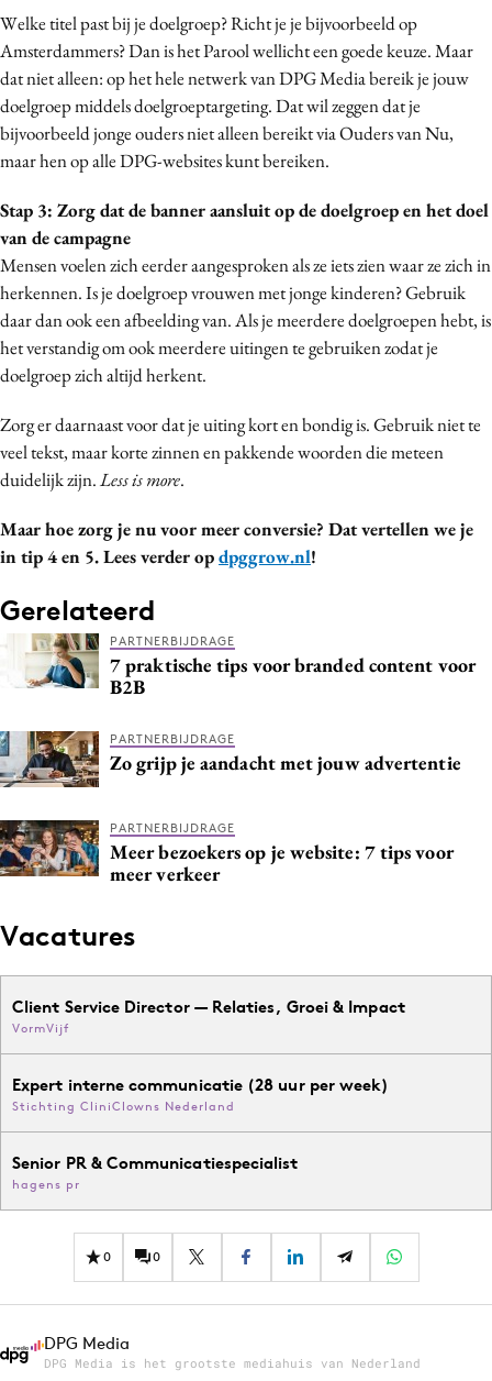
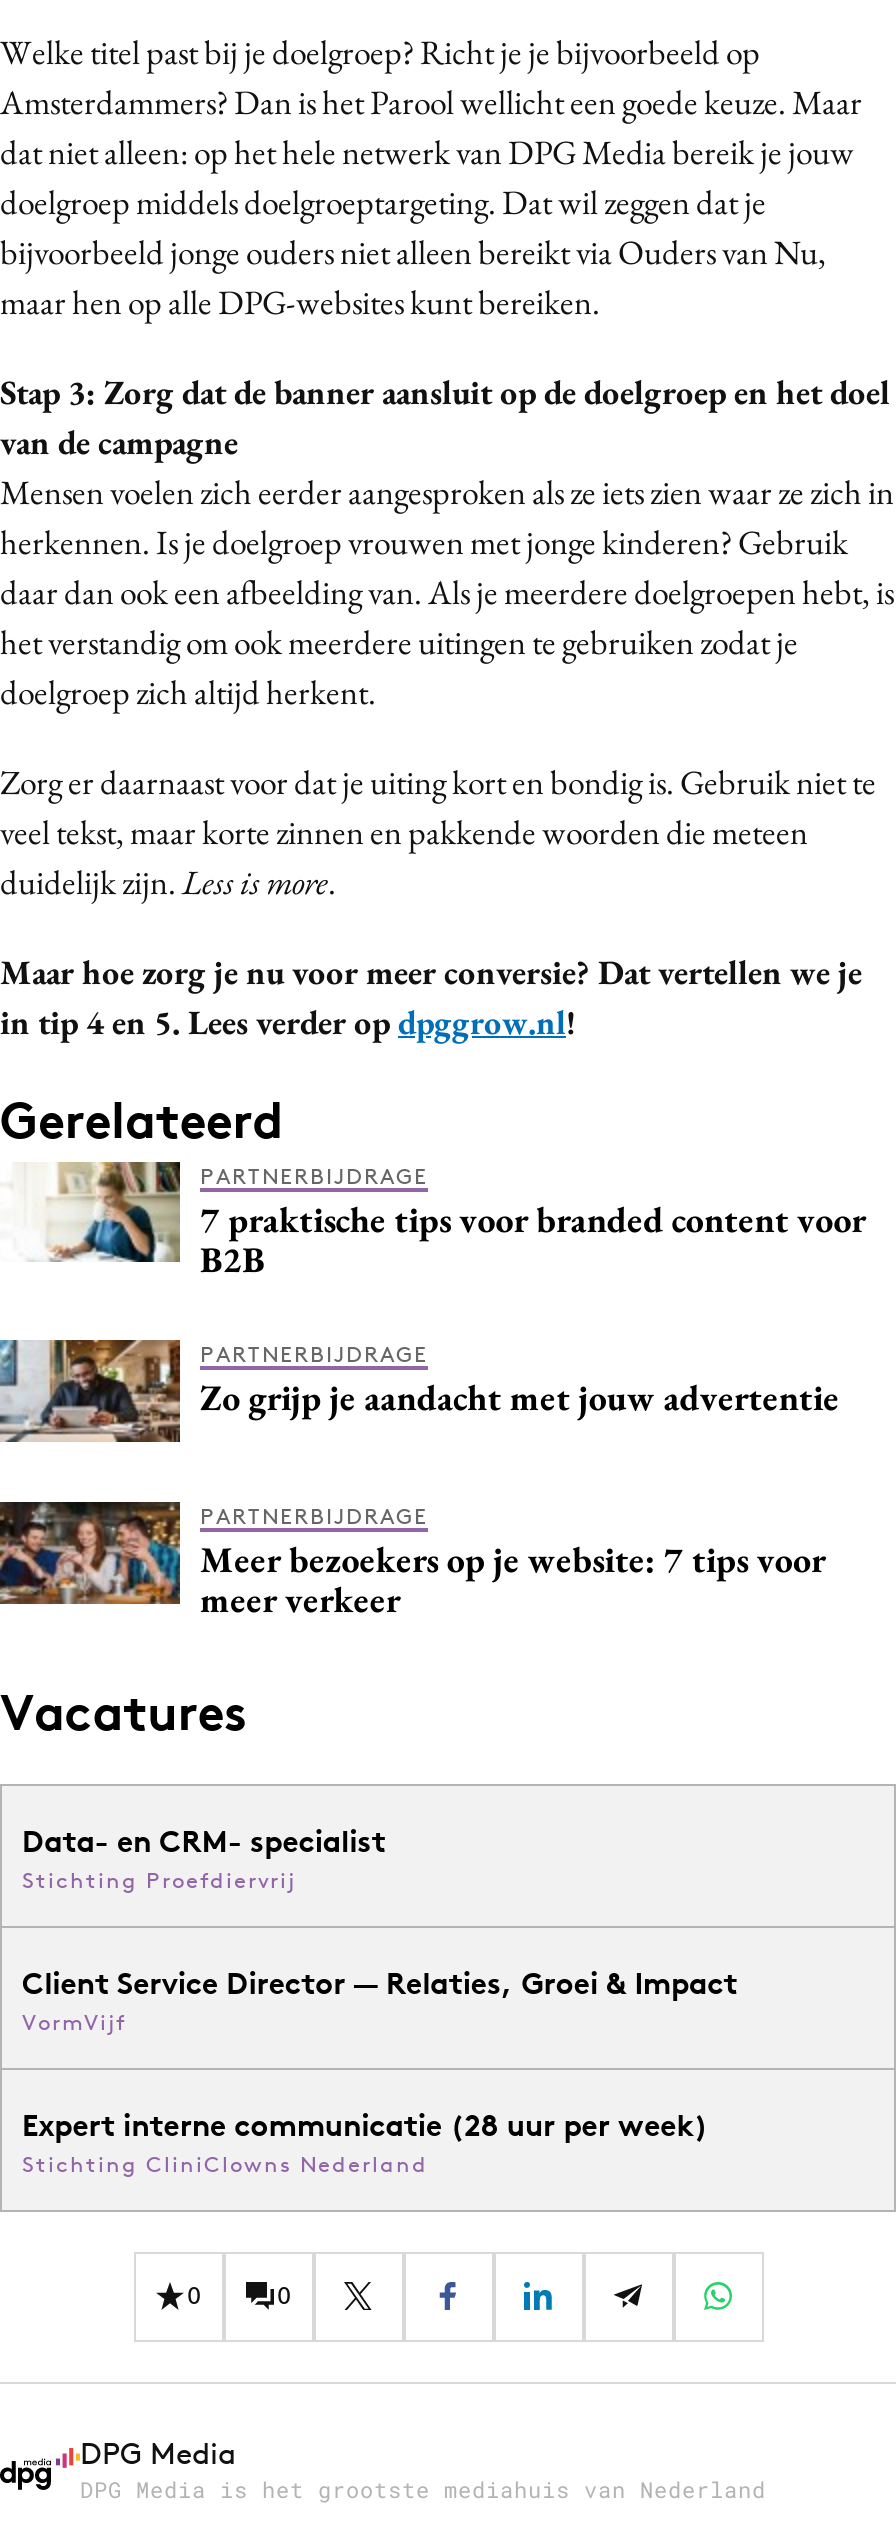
+ Data- en CRM- specialist
+ Stichting Proefdiervrij

moved down: Client Service Director — Relaties, Groei & Impact | VormVijf | Expert interne communicatie (28 uur per week) | Stichting CliniClowns Nederland

- Senior PR & Communicatiespecialist
- hagens pr
